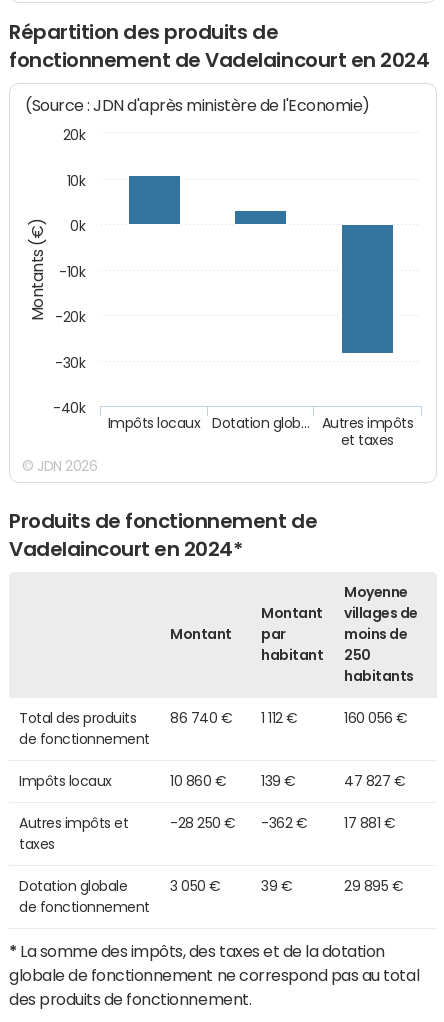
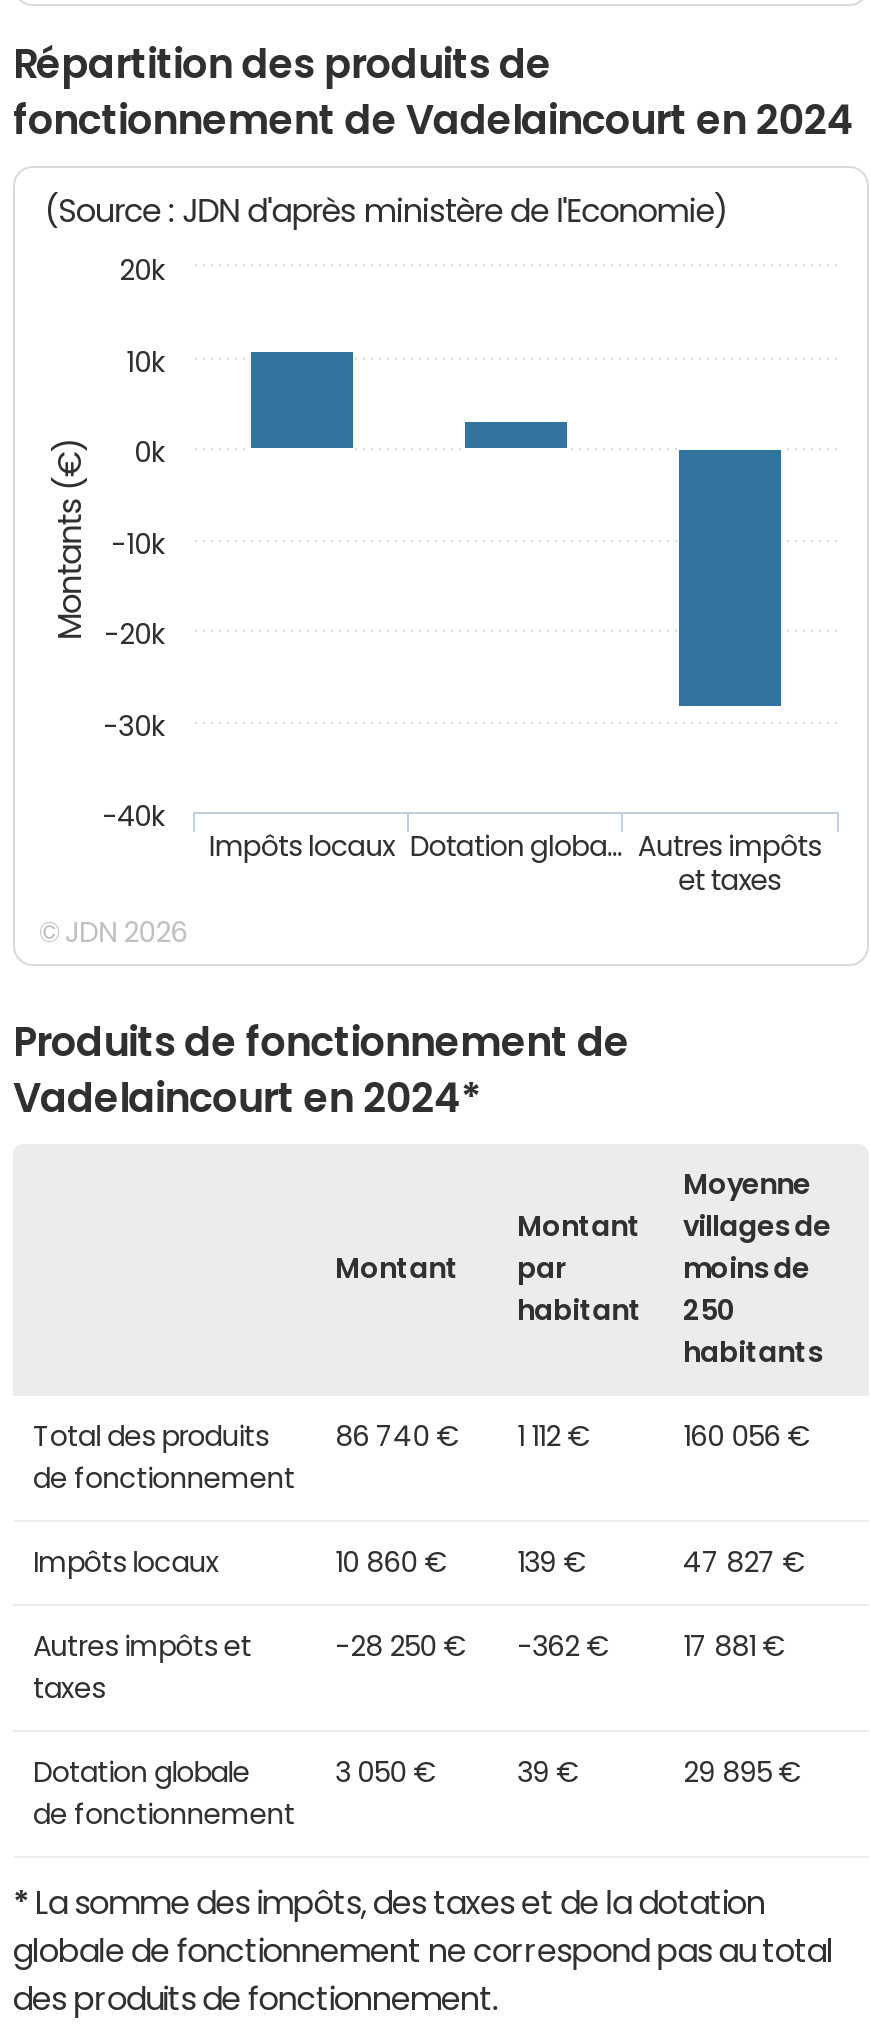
- Dotation glob…
+ Dotation globa…
